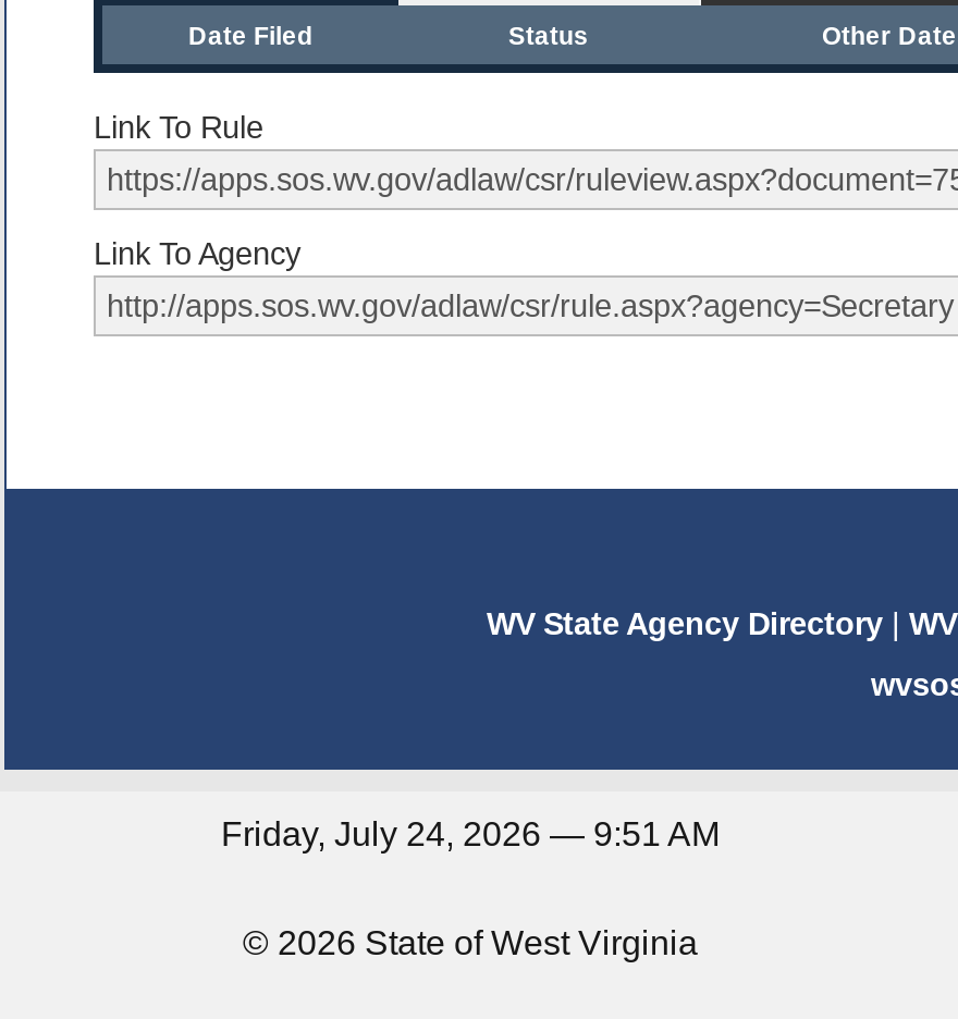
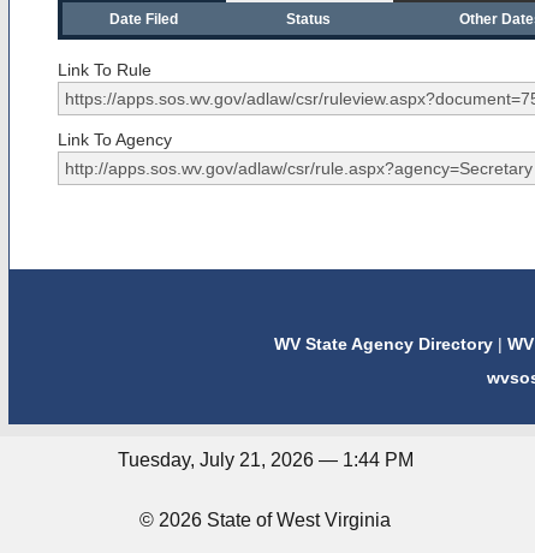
- Friday, July 24, 2026 — 9:51 AM
+ Tuesday, July 21, 2026 — 1:44 PM
